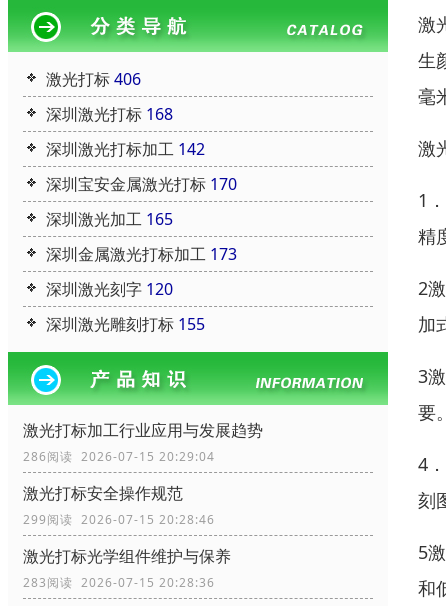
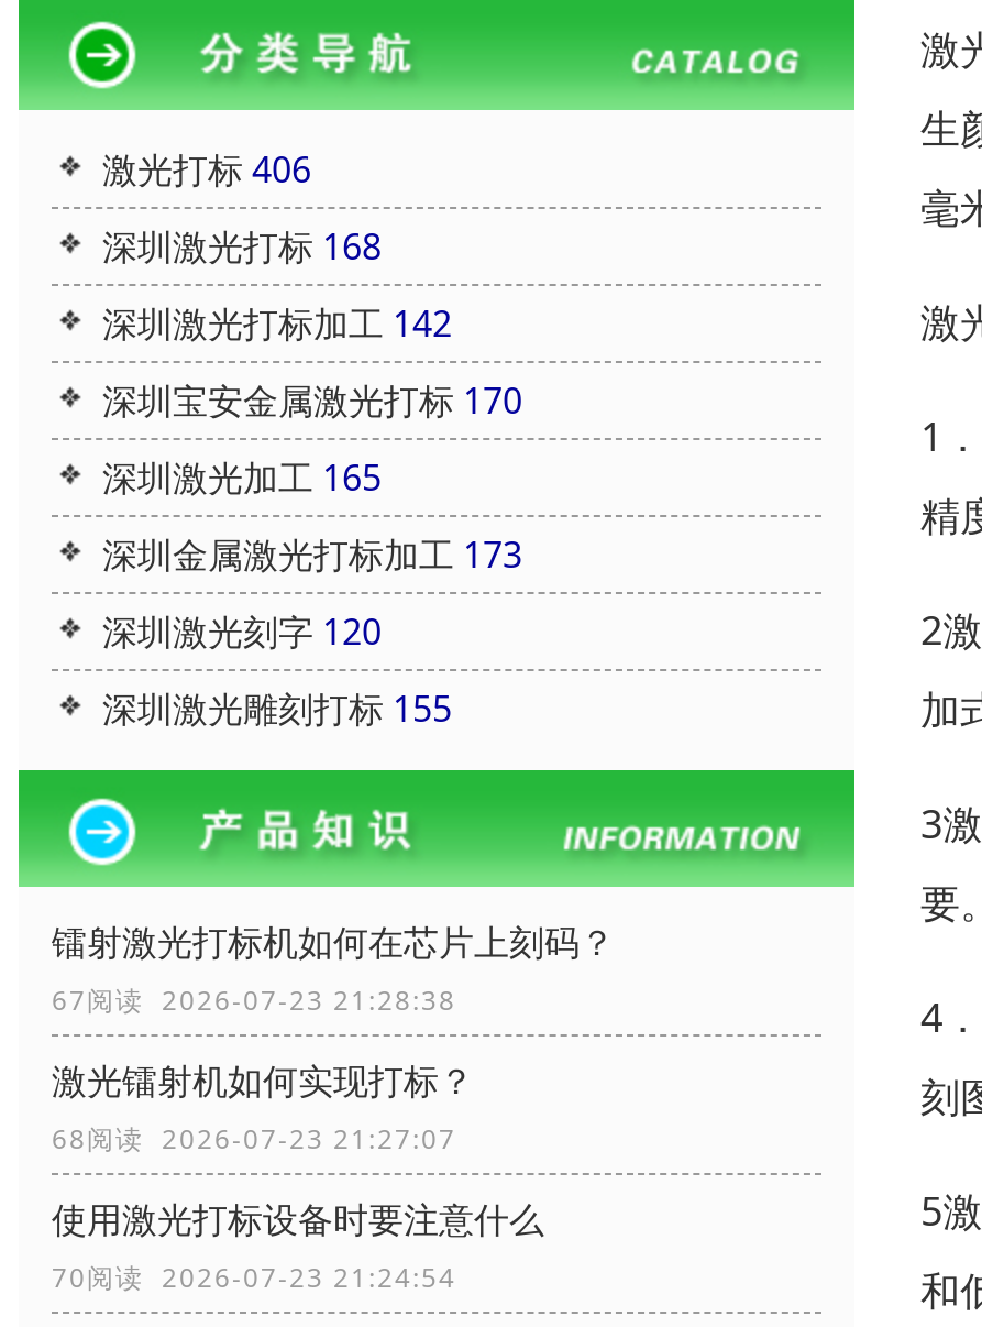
- 激光打标加工行业应用与发展趋势
- 286阅读 2026-07-15 20:29:04
+ 镭射激光打标机如何在芯片上刻码？
+ 67阅读 2026-07-23 21:28:38

- 激光打标安全操作规范
- 299阅读 2026-07-15 20:28:46
+ 激光镭射机如何实现打标？
+ 68阅读 2026-07-23 21:27:07

- 激光打标光学组件维护与保养
- 283阅读 2026-07-15 20:28:36
+ 使用激光打标设备时要注意什么
+ 70阅读 2026-07-23 21:24:54
